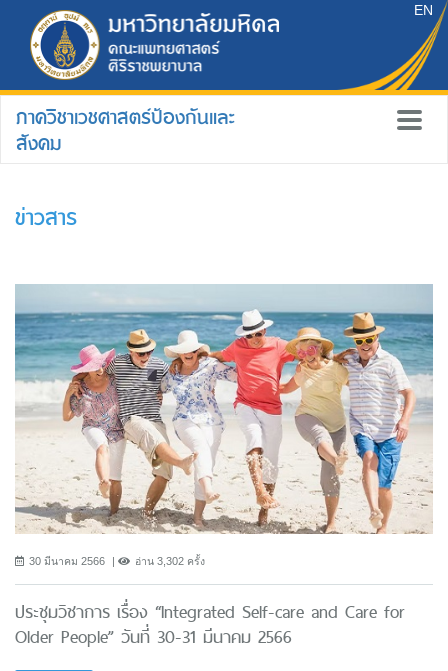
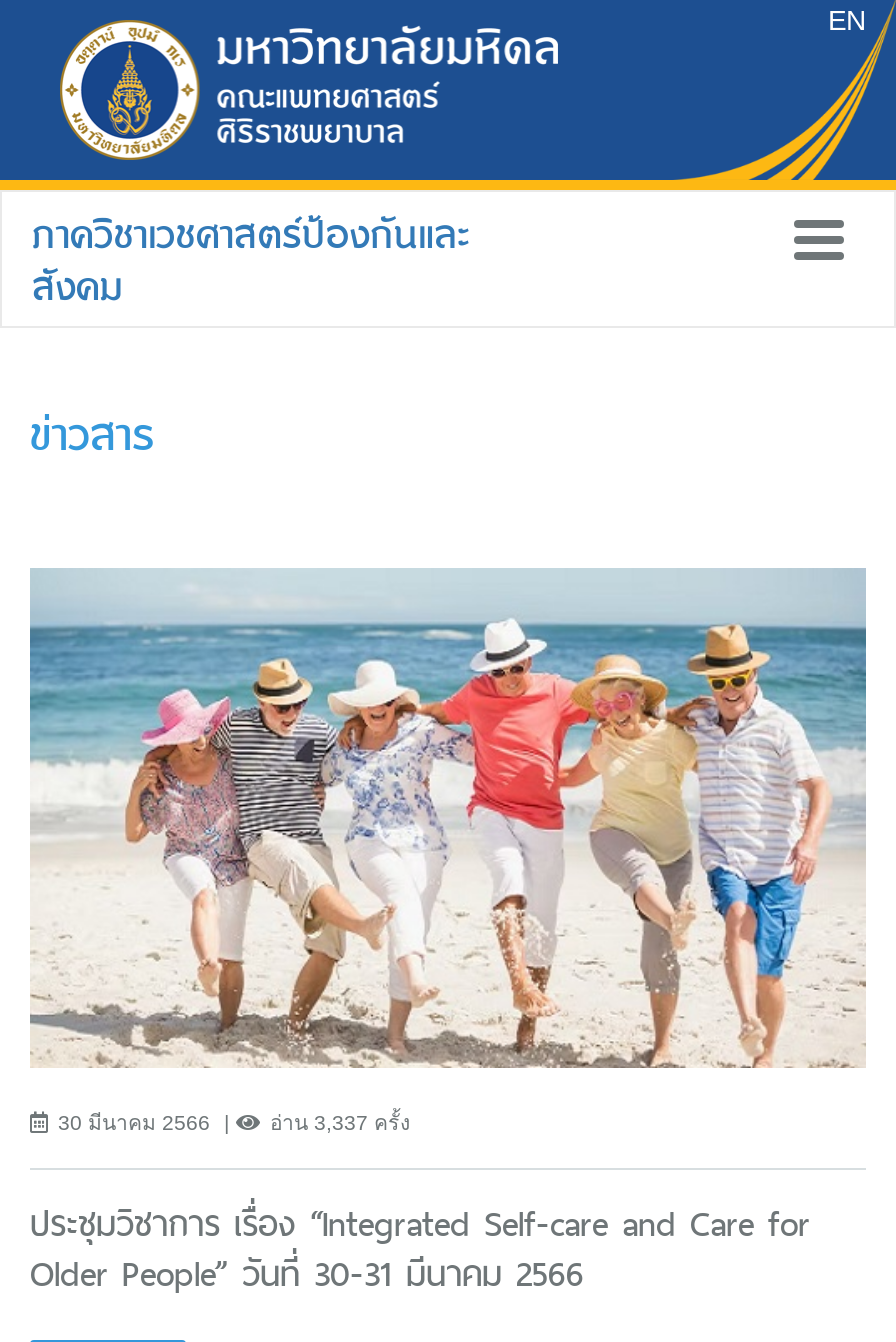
- อ่าน 3,302 ครั้ง
+ อ่าน 3,337 ครั้ง
